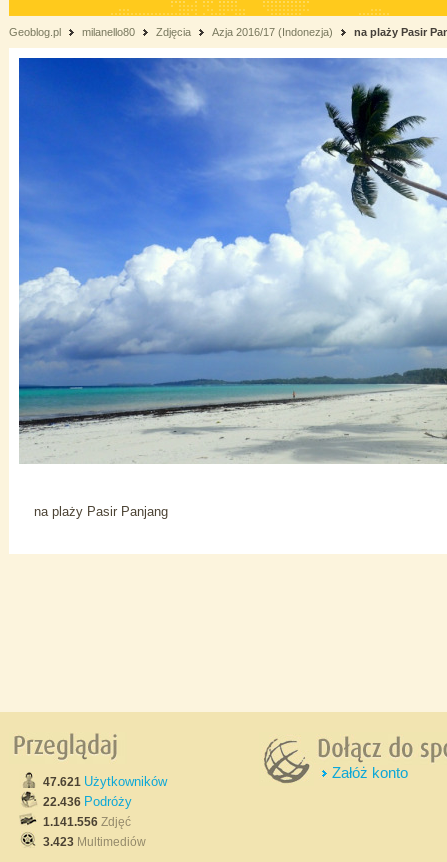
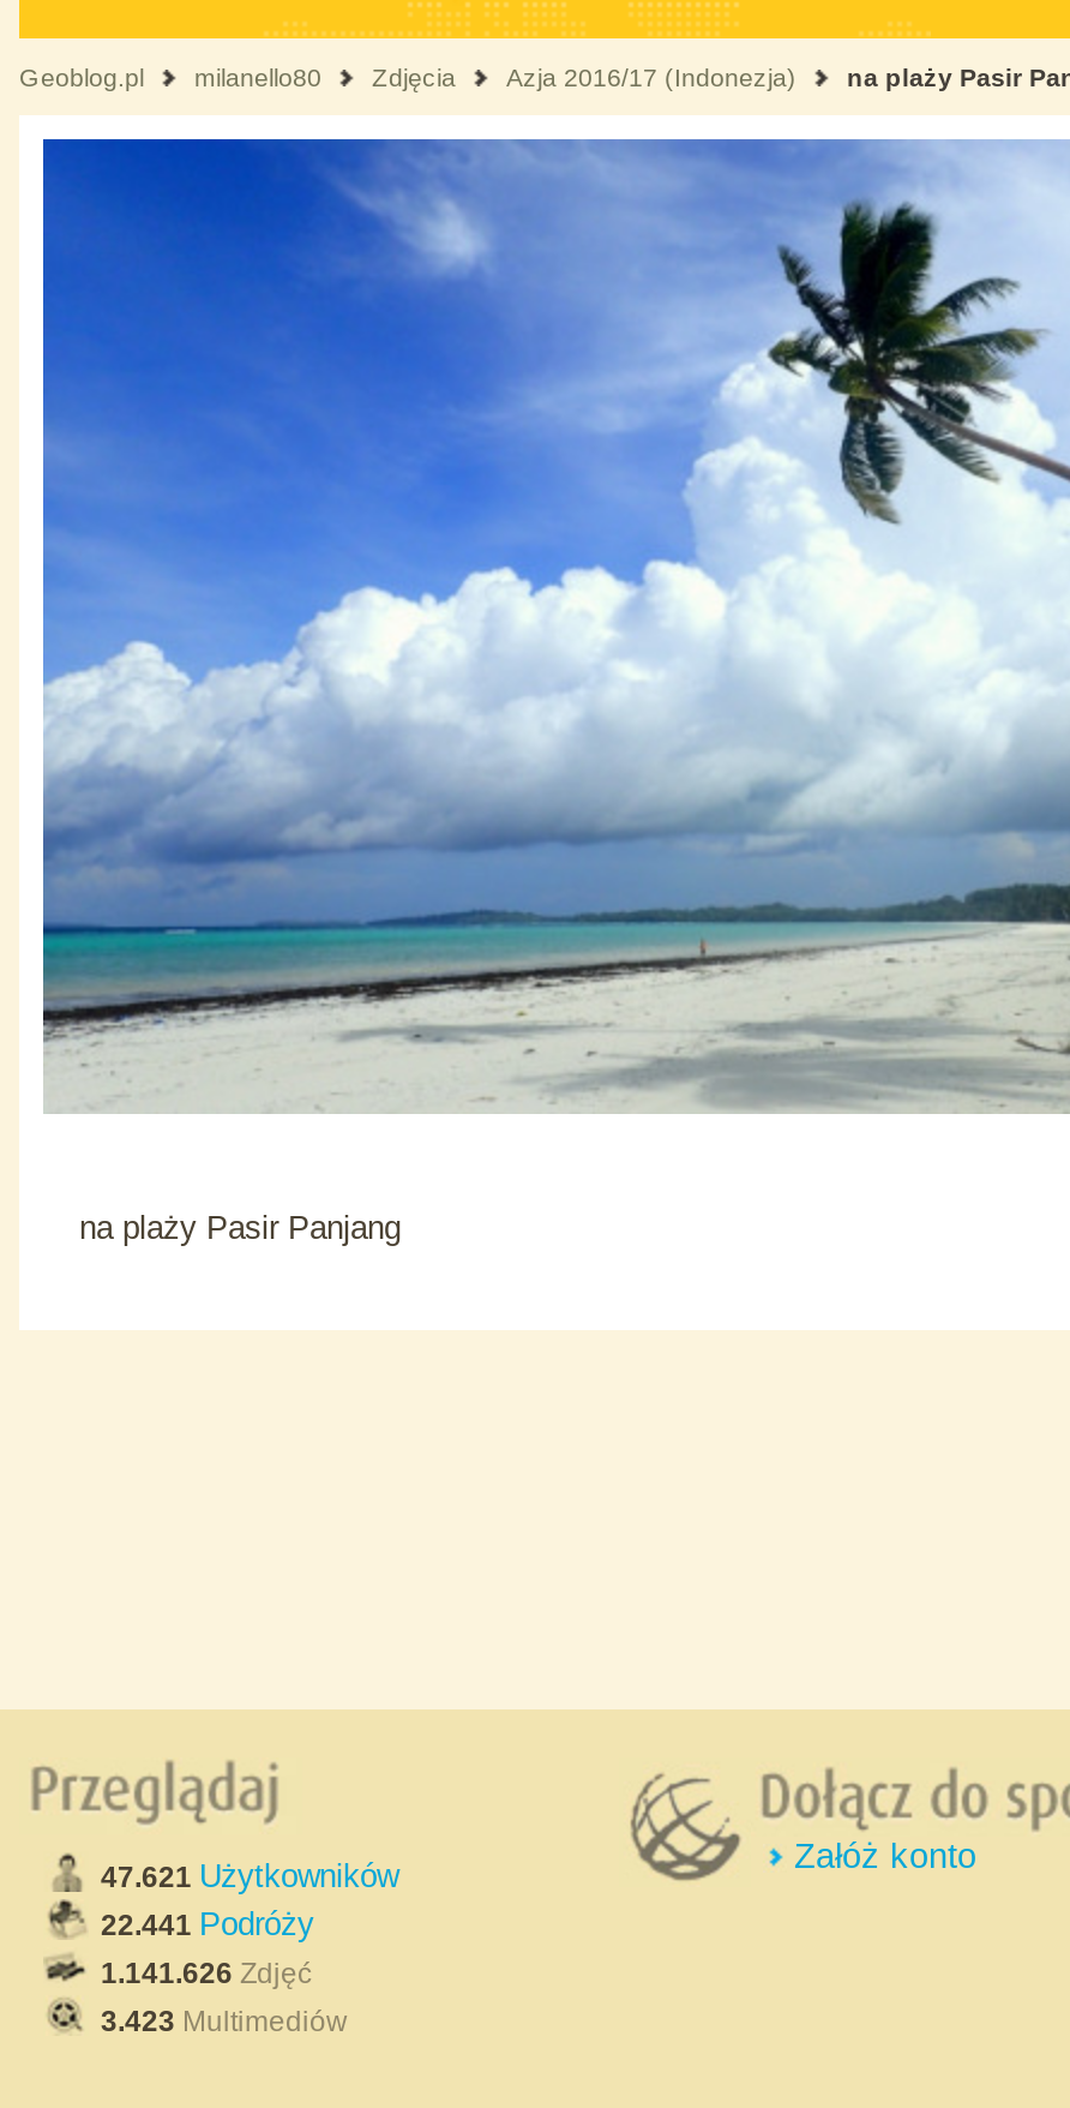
- 22.436 Podróży
+ 22.441 Podróży

- 1.141.556 Zdjęć
+ 1.141.626 Zdjęć
